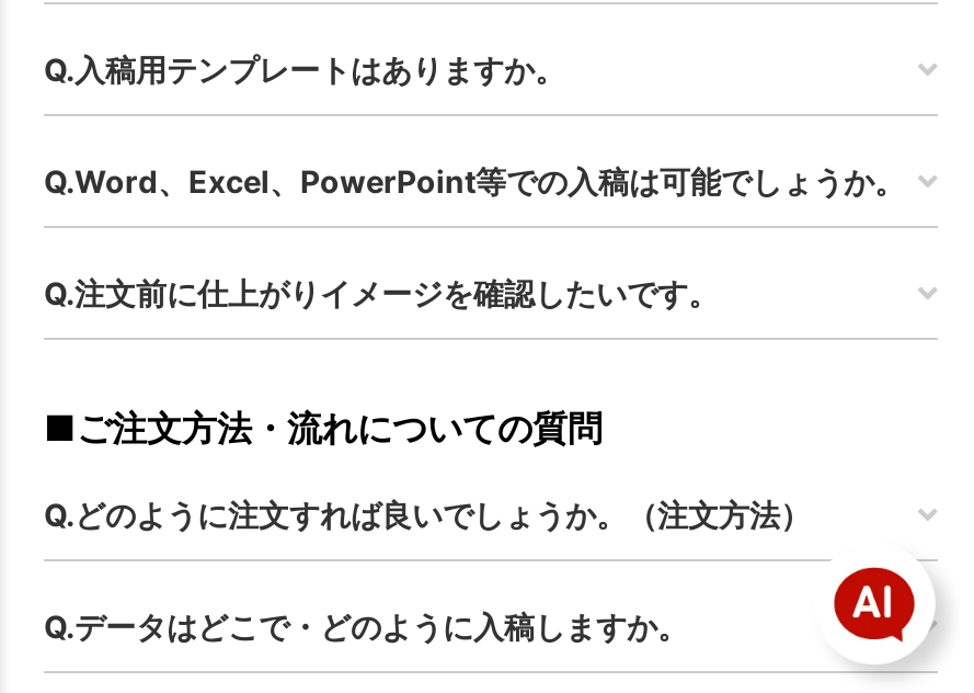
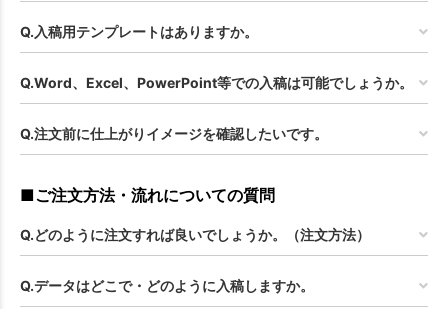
- [image]
